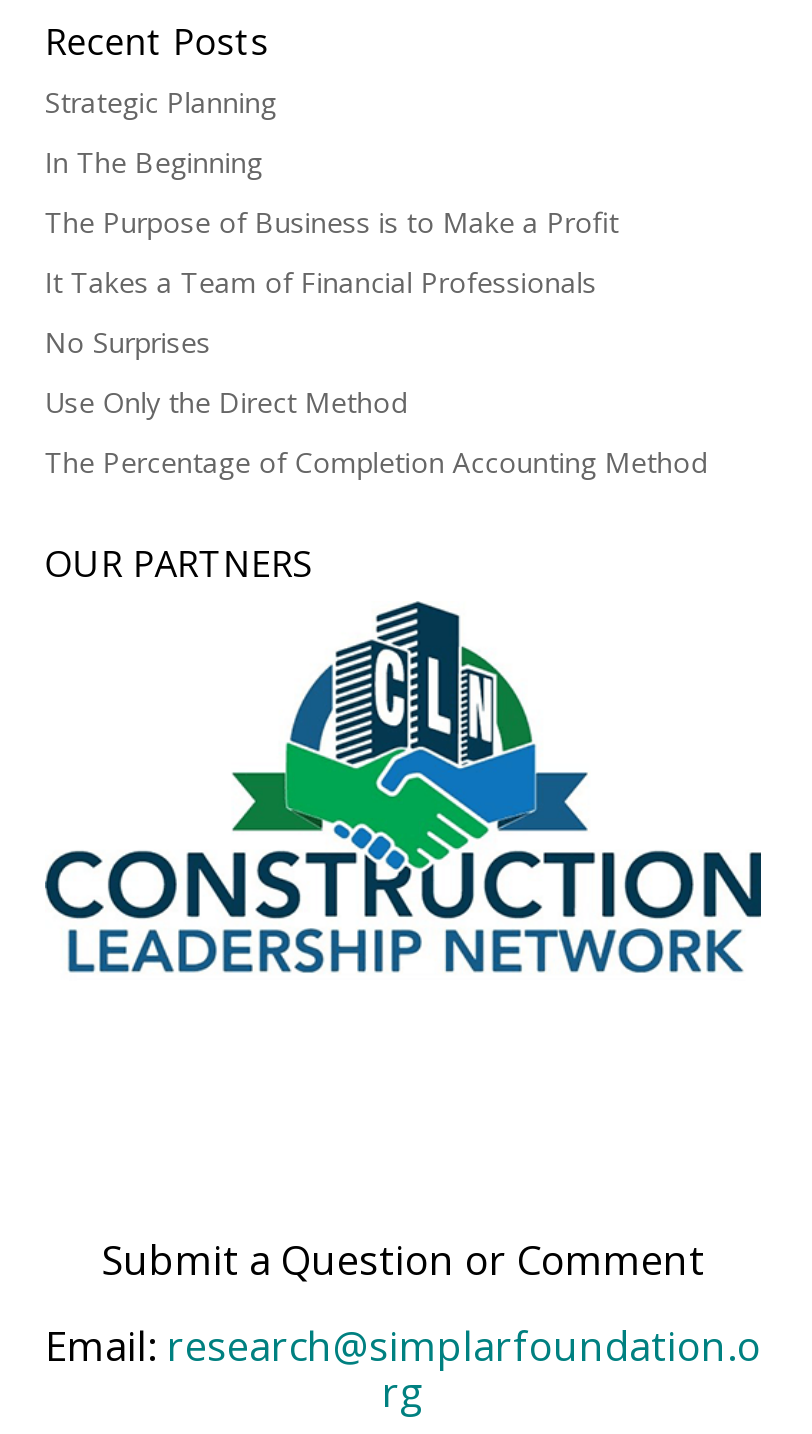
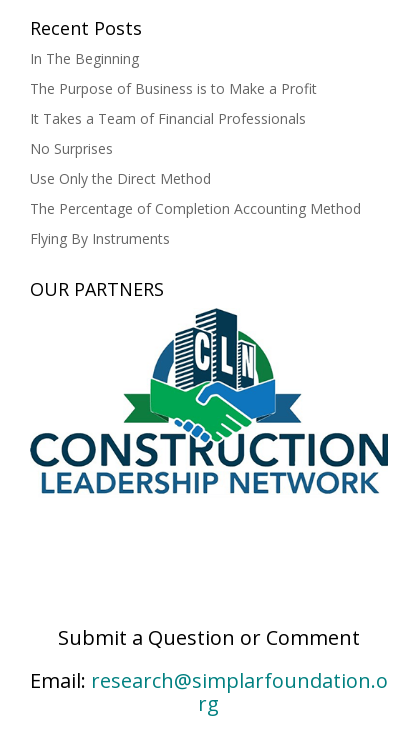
- Strategic Planning

moved up: In The Beginning | The Purpose of Business is to Make a Profit | It Takes a Team of Financial Professionals | No Surprises | Use Only the Direct Method | The Percentage of Completion Accounting Method

+ Flying By Instruments
